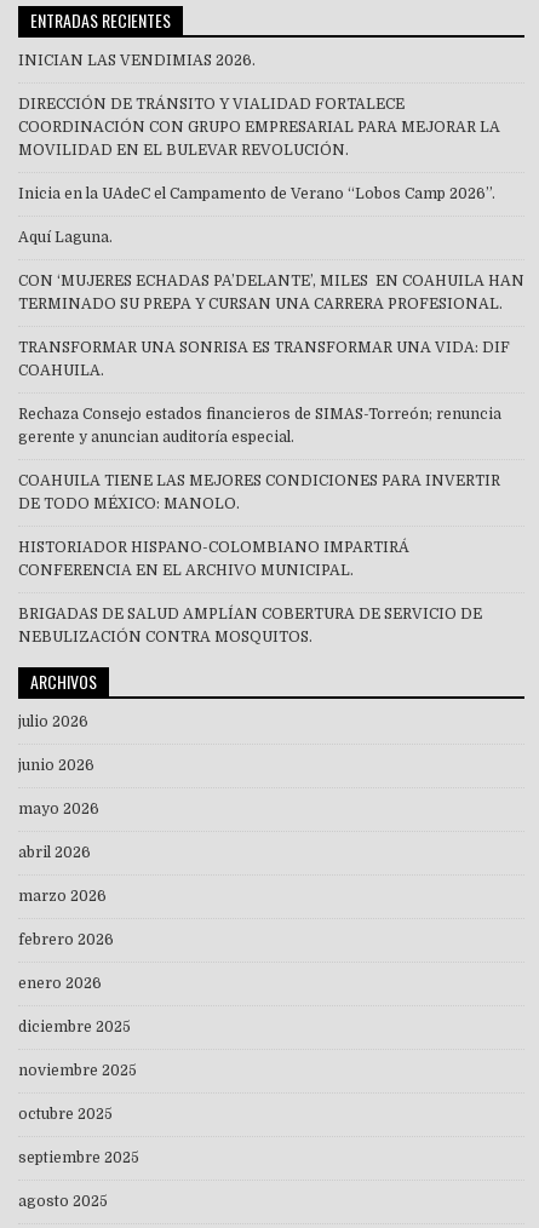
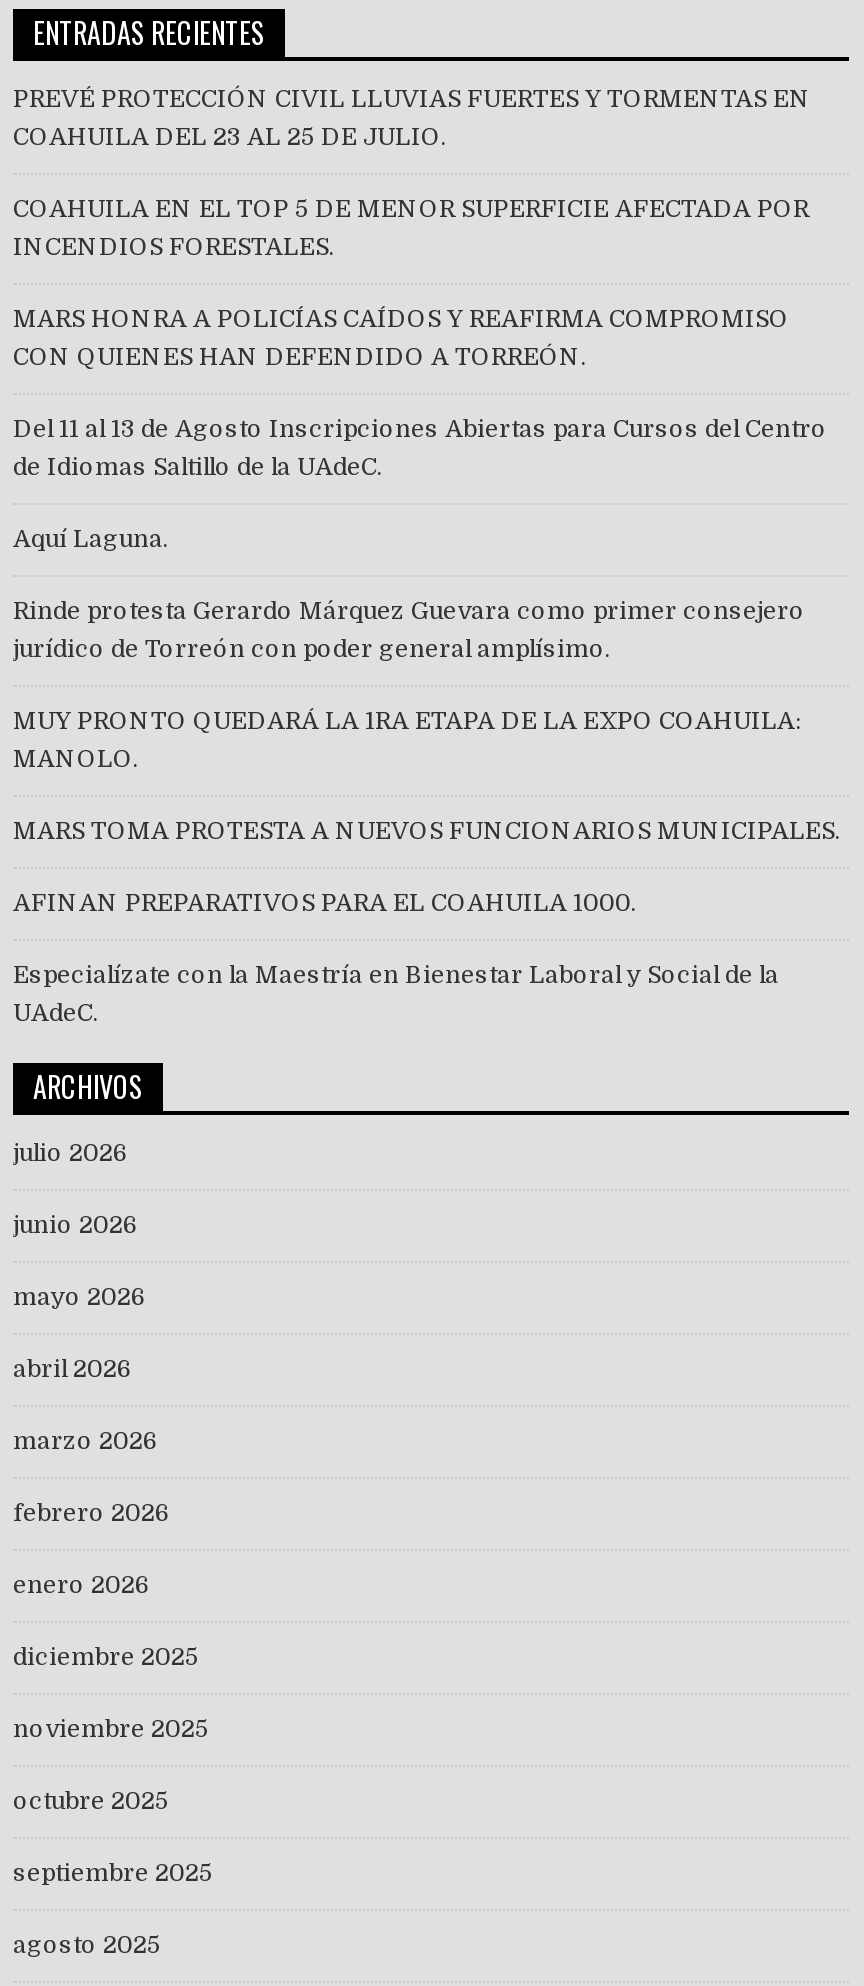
- INICIAN LAS VENDIMIAS 2026.
- DIRECCIÓN DE TRÁNSITO Y VIALIDAD FORTALECE
- COORDINACIÓN CON GRUPO EMPRESARIAL PARA MEJORAR LA
- MOVILIDAD EN EL BULEVAR REVOLUCIÓN.
- Inicia en la UAdeC el Campamento de Verano “Lobos Camp 2026”.
+ PREVÉ PROTECCIÓN CIVIL LLUVIAS FUERTES Y TORMENTAS EN
+ COAHUILA DEL 23 AL 25 DE JULIO.
+ COAHUILA EN EL TOP 5 DE MENOR SUPERFICIE AFECTADA POR
+ INCENDIOS FORESTALES.
+ MARS HONRA A POLICÍAS CAÍDOS Y REAFIRMA COMPROMISO
+ CON QUIENES HAN DEFENDIDO A TORREÓN.
+ Del 11 al 13 de Agosto Inscripciones Abiertas para Cursos del Centro
+ de Idiomas Saltillo de la UAdeC.

moved down: Aquí Laguna.

- CON ‘MUJERES ECHADAS PA’DELANTE’, MILES EN COAHUILA HAN
- TERMINADO SU PREPA Y CURSAN UNA CARRERA PROFESIONAL.
- TRANSFORMAR UNA SONRISA ES TRANSFORMAR UNA VIDA: DIF
- COAHUILA.
- Rechaza Consejo estados financieros de SIMAS-Torreón; renuncia
- gerente y anuncian auditoría especial.
- COAHUILA TIENE LAS MEJORES CONDICIONES PARA INVERTIR
- DE TODO MÉXICO: MANOLO.
- HISTORIADOR HISPANO-COLOMBIANO IMPARTIRÁ
- CONFERENCIA EN EL ARCHIVO MUNICIPAL.
- BRIGADAS DE SALUD AMPLÍAN COBERTURA DE SERVICIO DE
- NEBULIZACIÓN CONTRA MOSQUITOS.
+ Rinde protesta Gerardo Márquez Guevara como primer consejero
+ jurídico de Torreón con poder general amplísimo.
+ MUY PRONTO QUEDARÁ LA 1RA ETAPA DE LA EXPO COAHUILA:
+ MANOLO.
+ MARS TOMA PROTESTA A NUEVOS FUNCIONARIOS MUNICIPALES.
+ AFINAN PREPARATIVOS PARA EL COAHUILA 1000.
+ Especialízate con la Maestría en Bienestar Laboral y Social de la
+ UAdeC.
